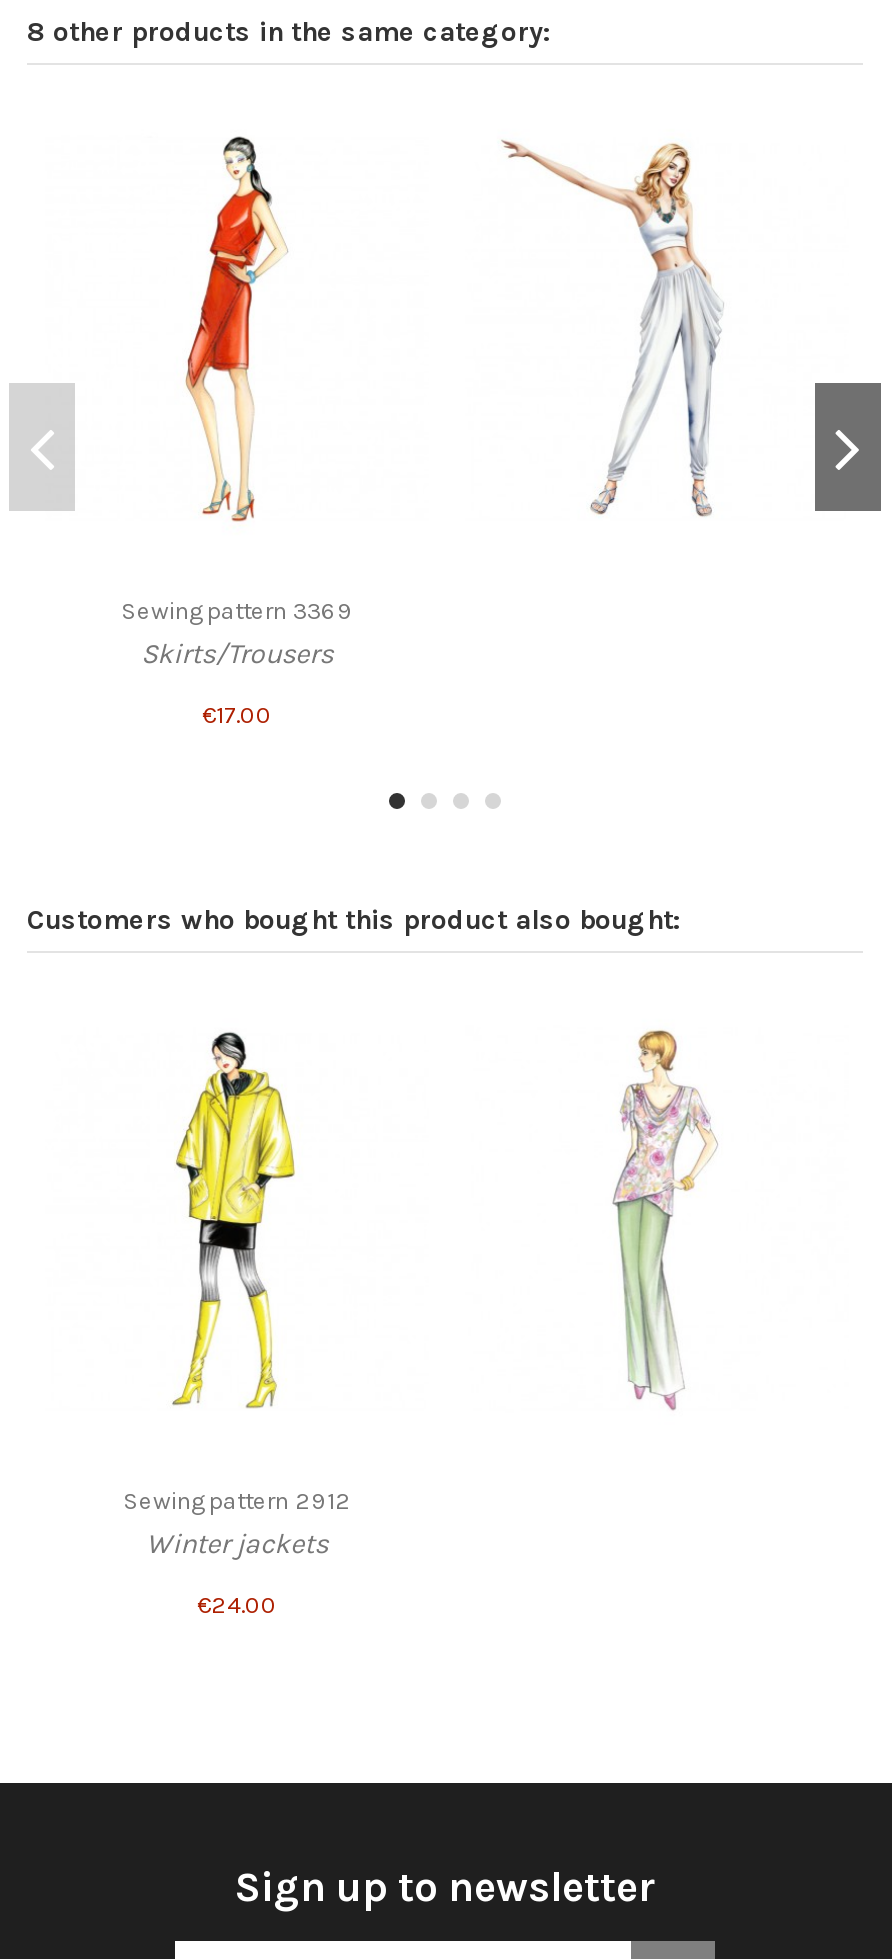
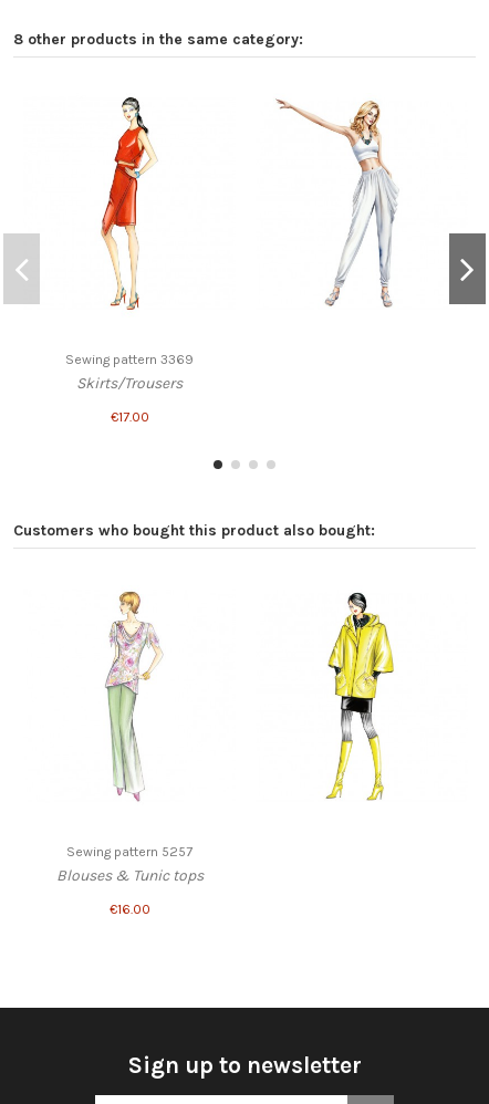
- [image]
- Sewing pattern 2912
- Winter jackets
+ [image]
+ Sewing pattern 5257
+ Blouses & Tunic tops

- [image]
+ [image]

- €24.00
+ €16.00
